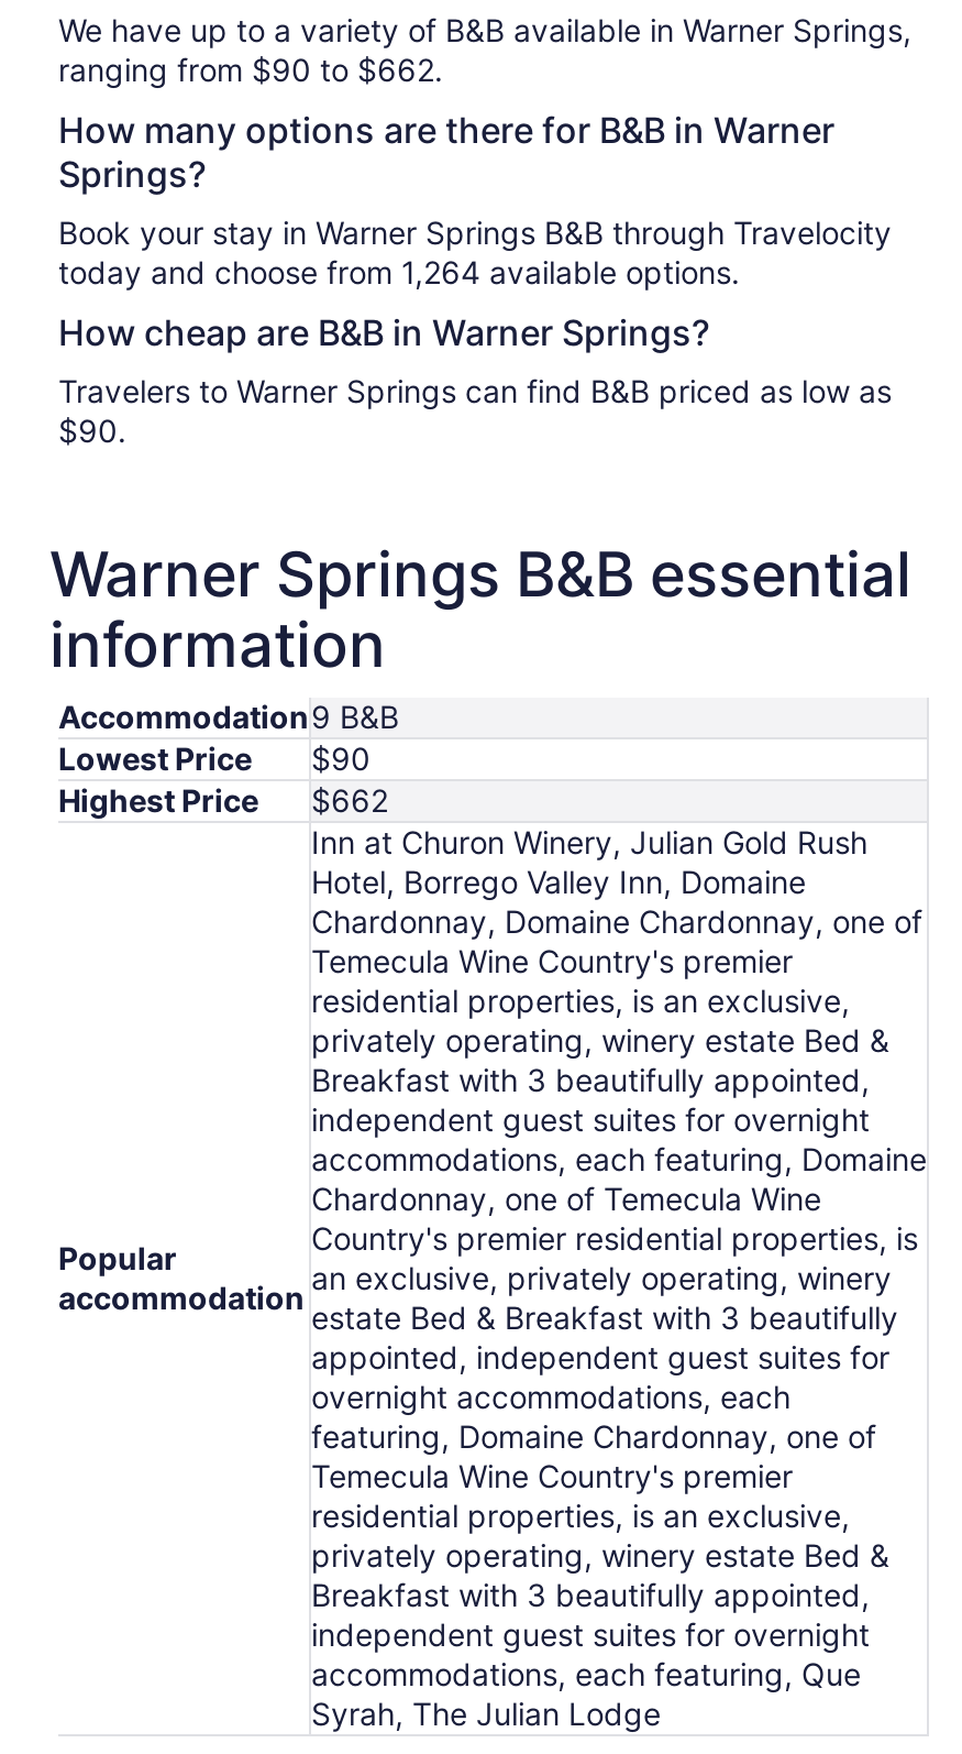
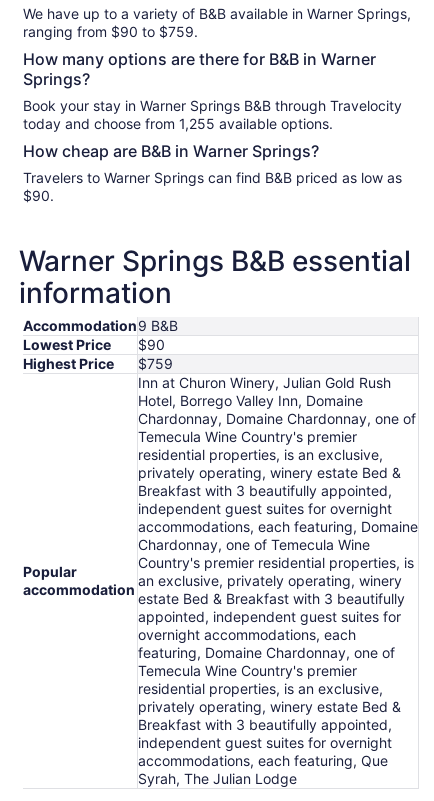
- ranging from $90 to $662.
+ ranging from $90 to $759.

- today and choose from 1,264 available options.
+ today and choose from 1,255 available options.

- Highest Price $662
+ Highest Price $759
